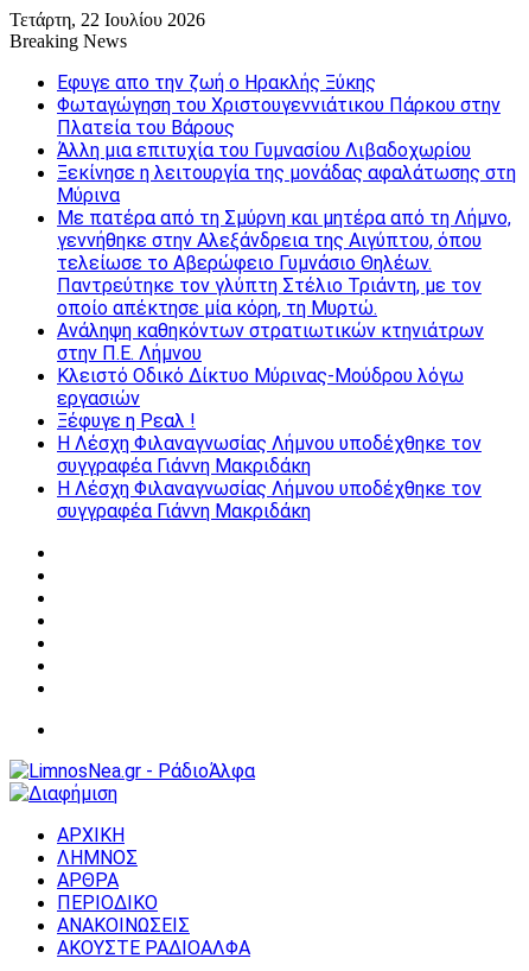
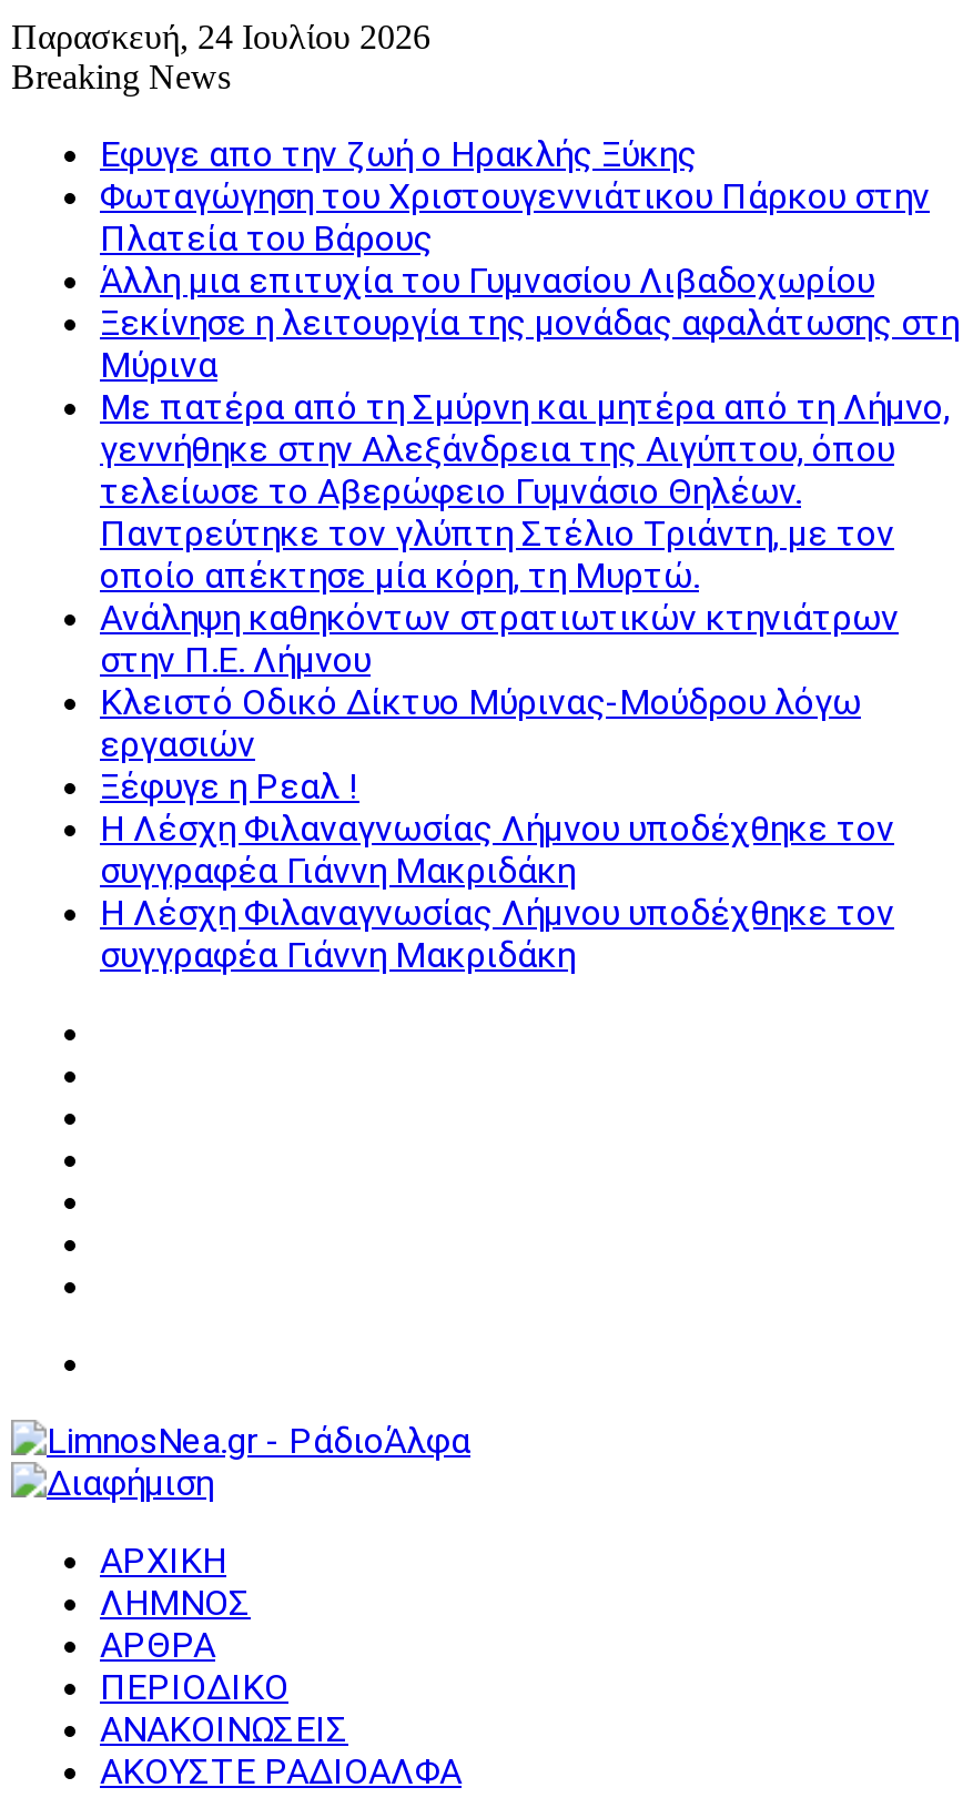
- Τετάρτη, 22 Ιουλίου 2026
+ Παρασκευή, 24 Ιουλίου 2026
